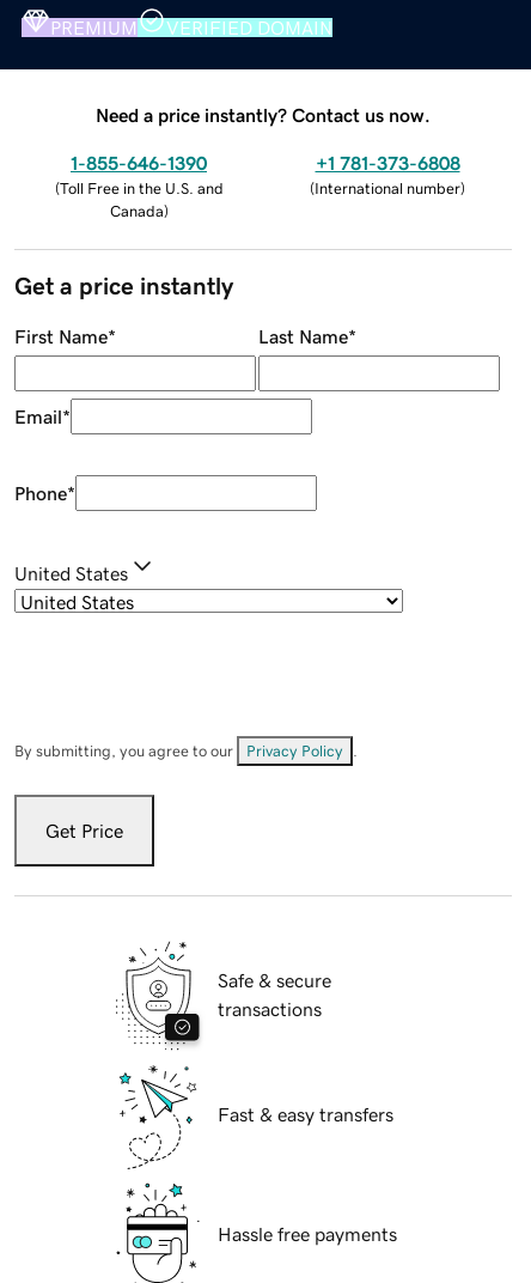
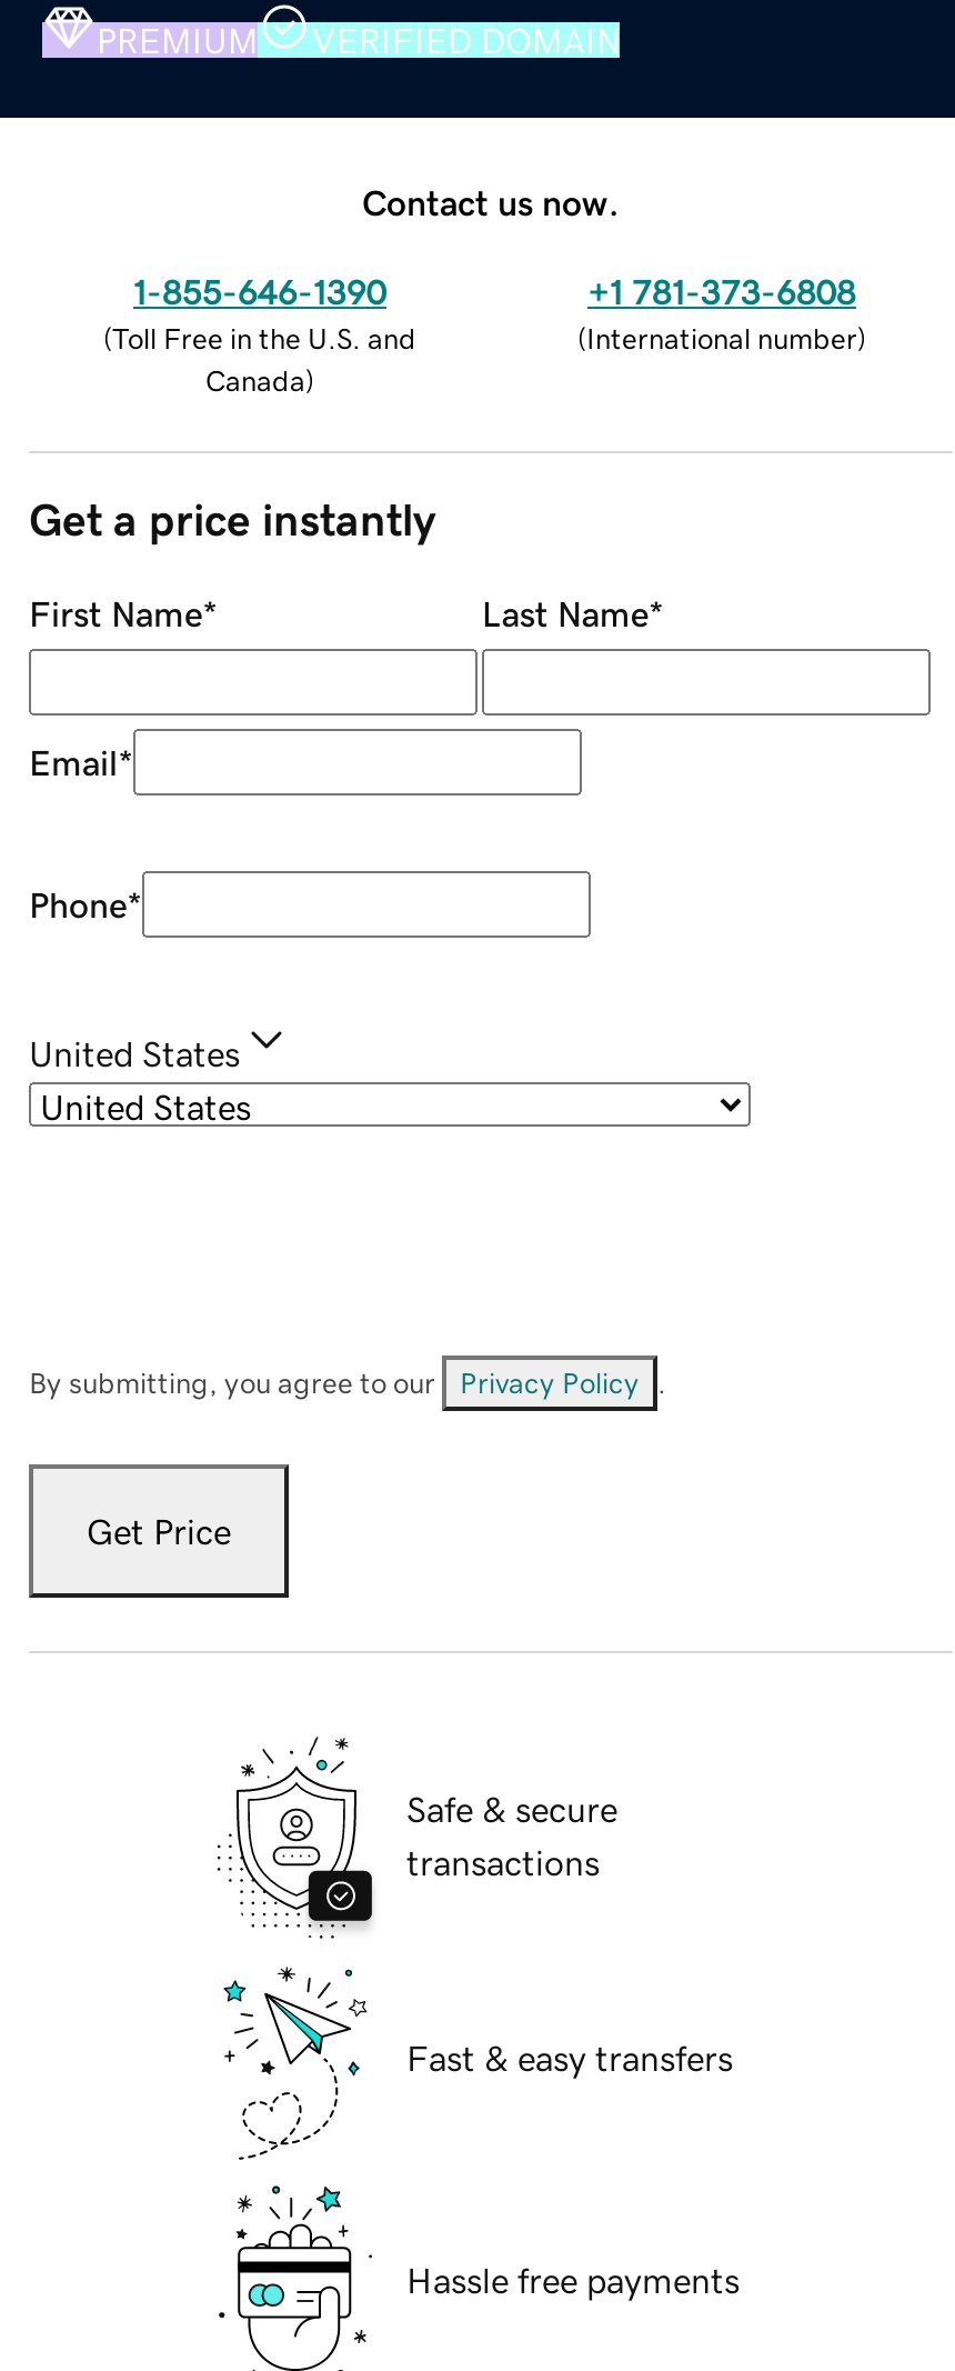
- Need a price instantly? Contact us now.
+ Contact us now.
